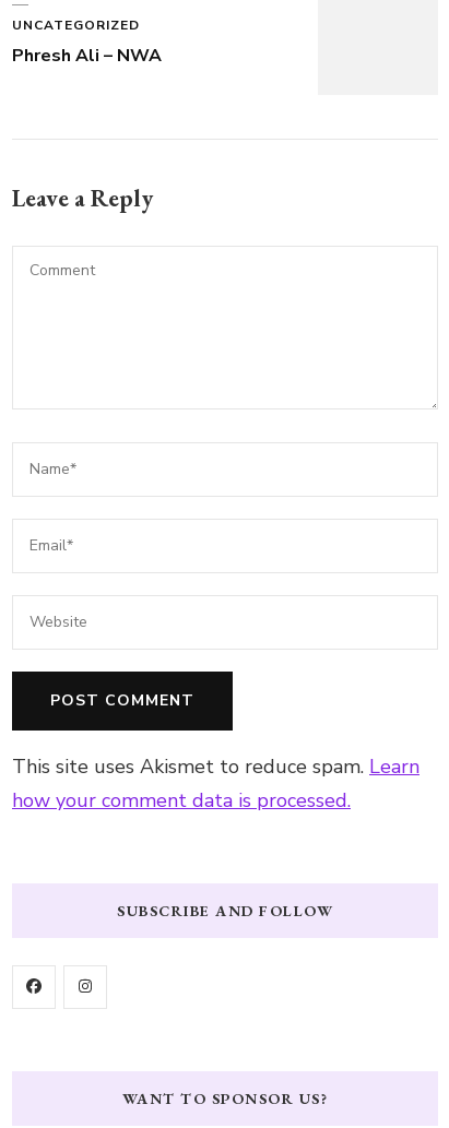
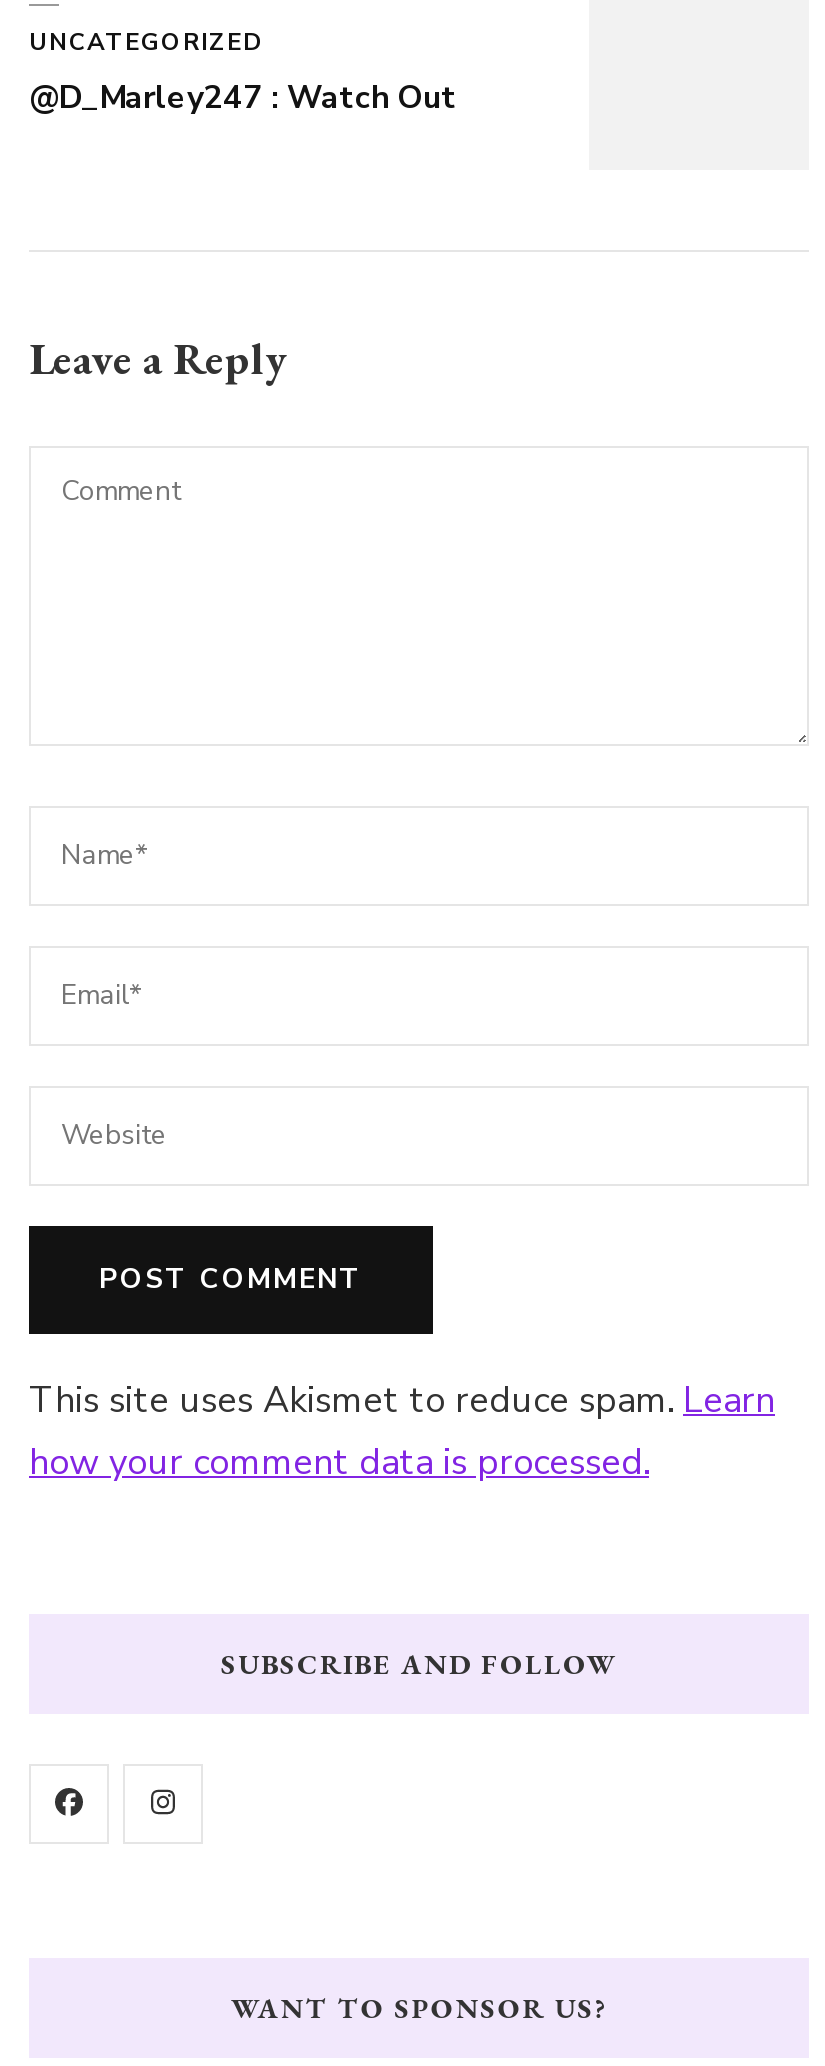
- Phresh Ali – NWA
+ @D_Marley247 : Watch Out
